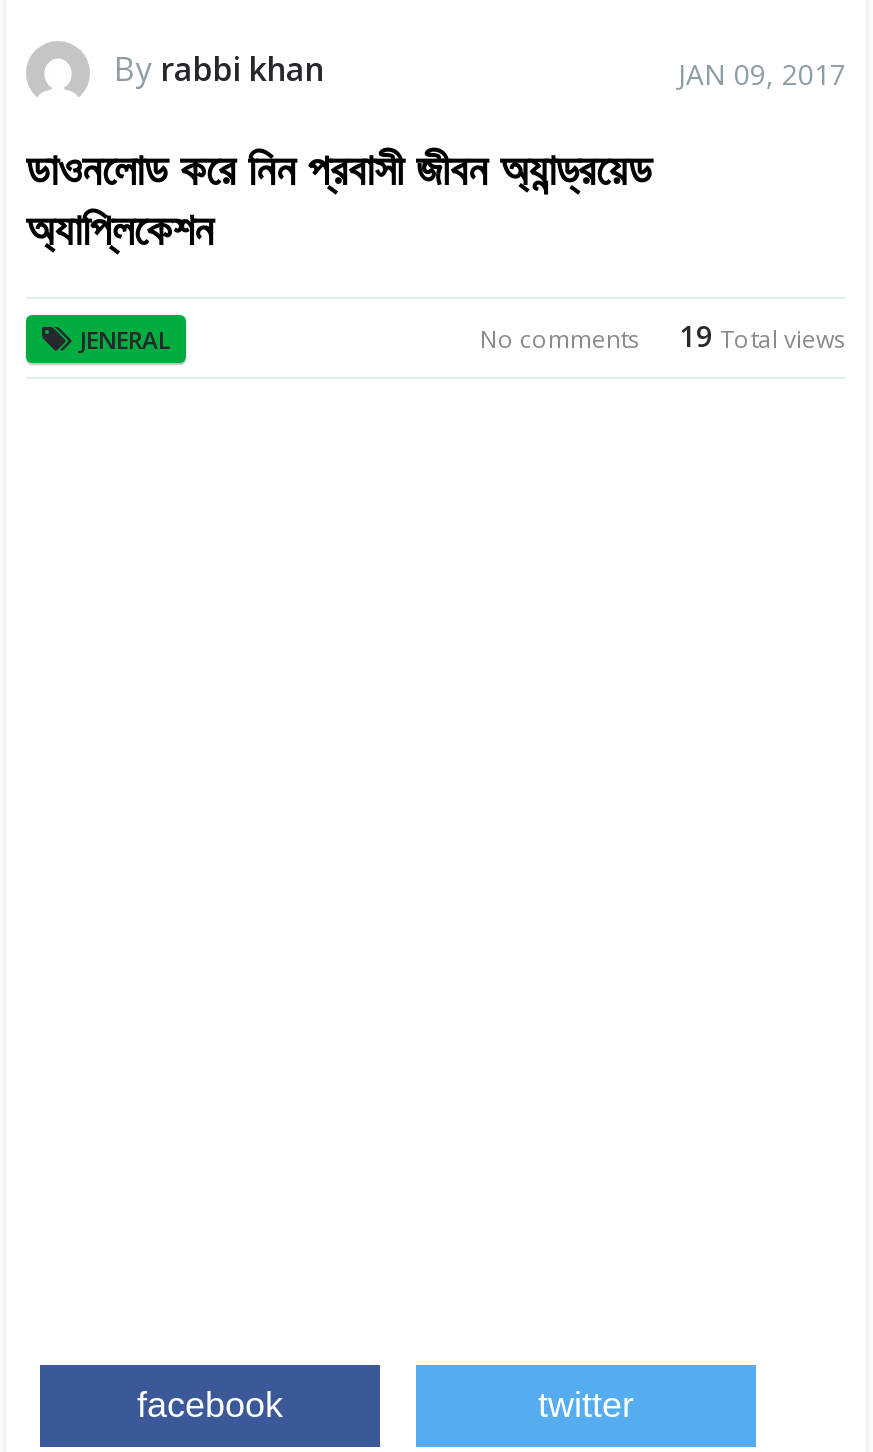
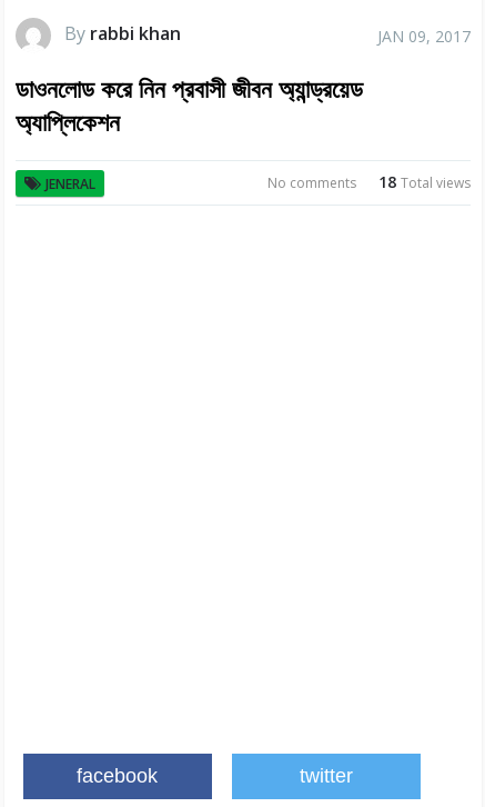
- No comments 19 Total views
+ No comments 18 Total views
